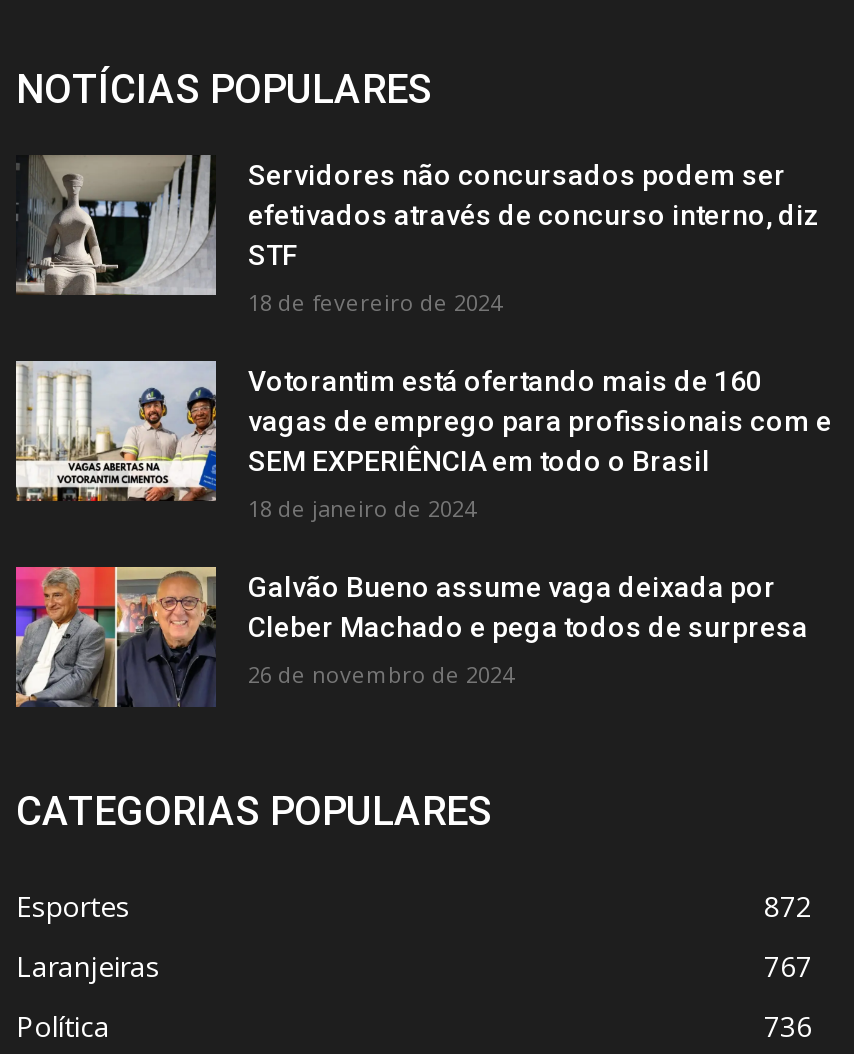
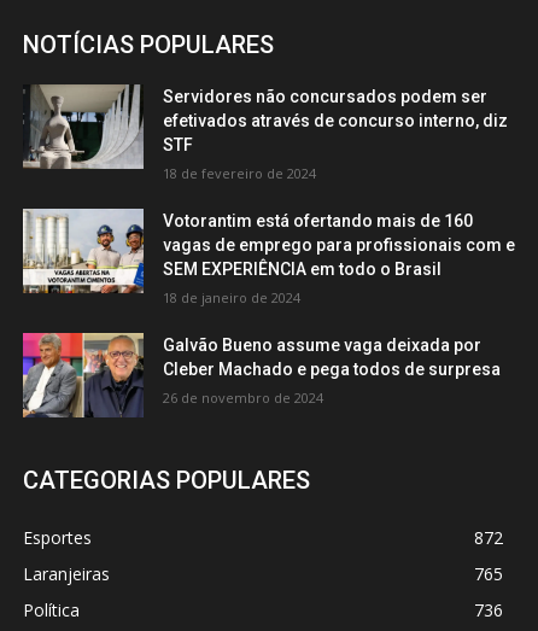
- 767
+ 765
